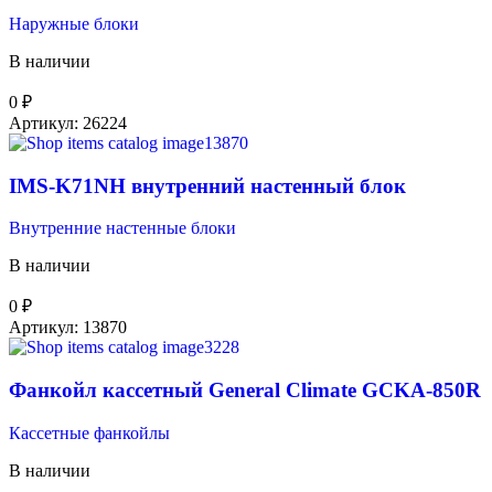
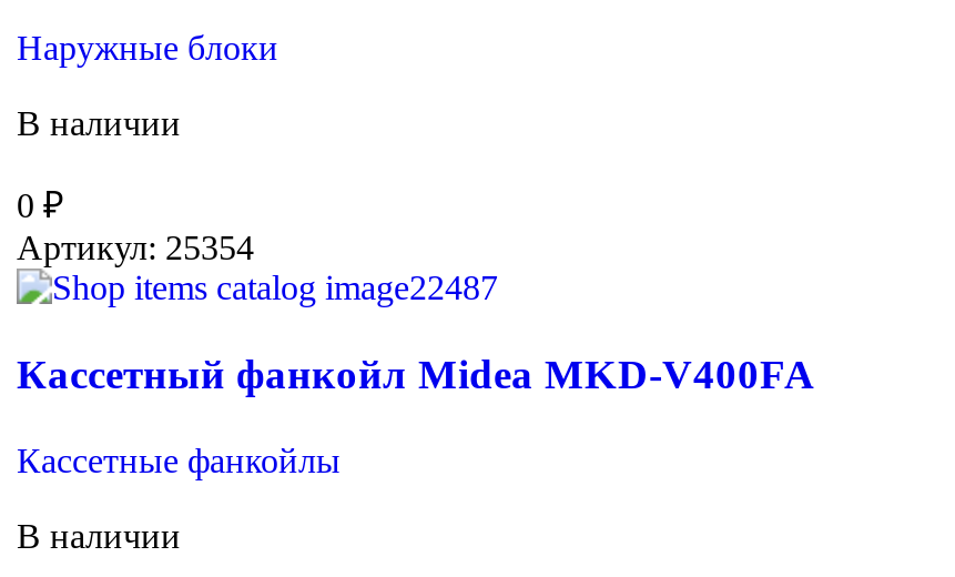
- Артикул: 26224
- IMS-K71NH внутренний настенный блок
- Внутренние настенные блоки
- В наличии
- 0 ₽
- Артикул: 13870
- Фанкойл кассетный General Climate GCKA-850R
+ Артикул: 25354
+ Кассетный фанкойл Midea MKD-V400FA
